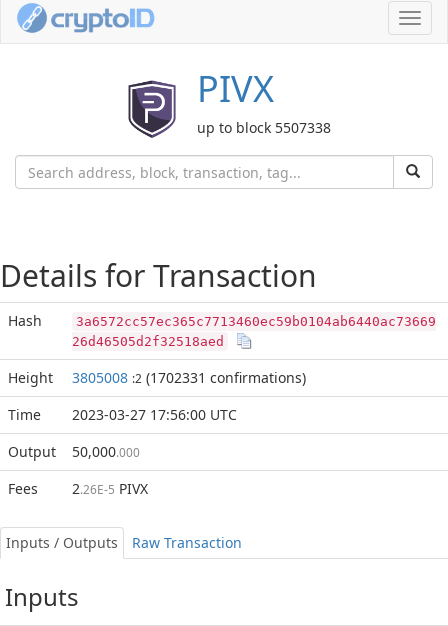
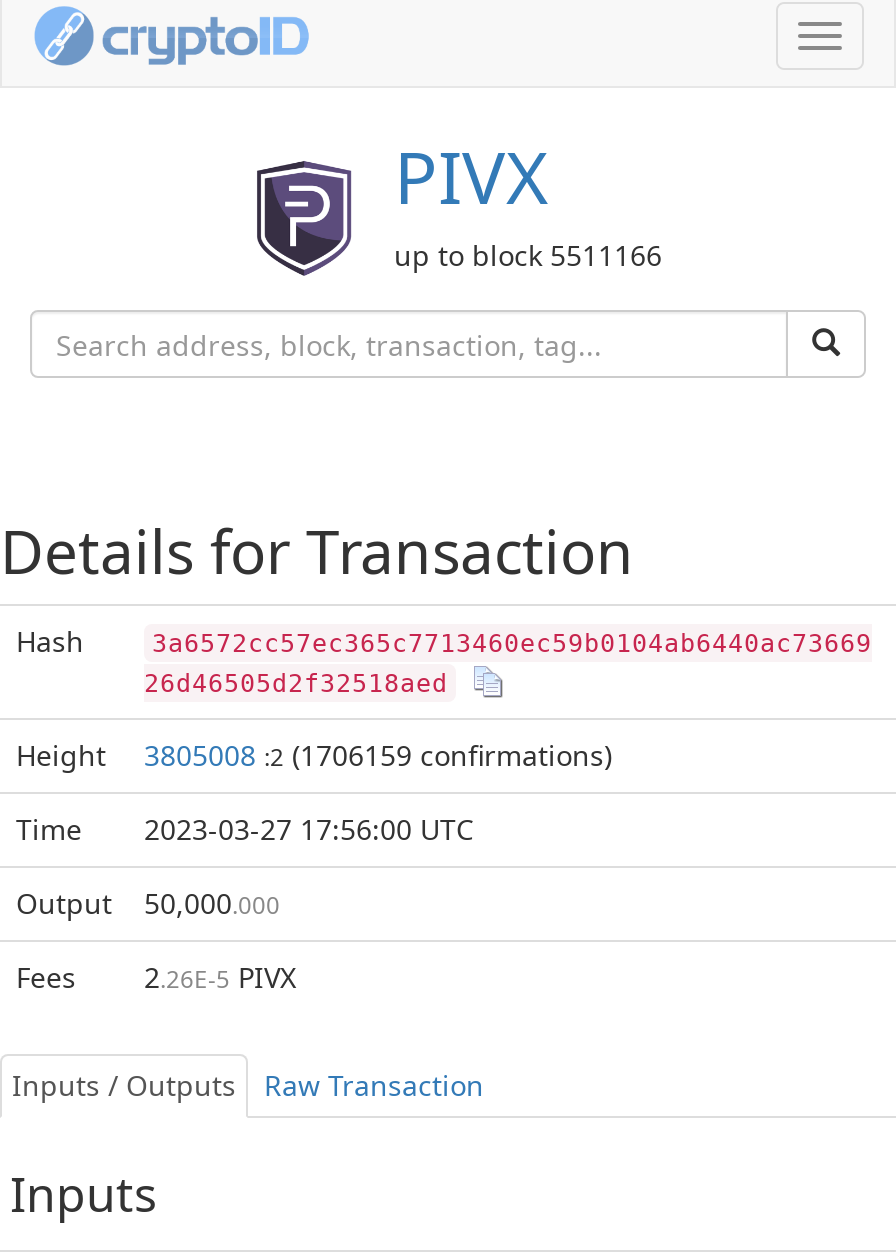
- up to block 5507338
+ up to block 5511166

- 3805008 :2 (1702331 confirmations)
+ 3805008 :2 (1706159 confirmations)
